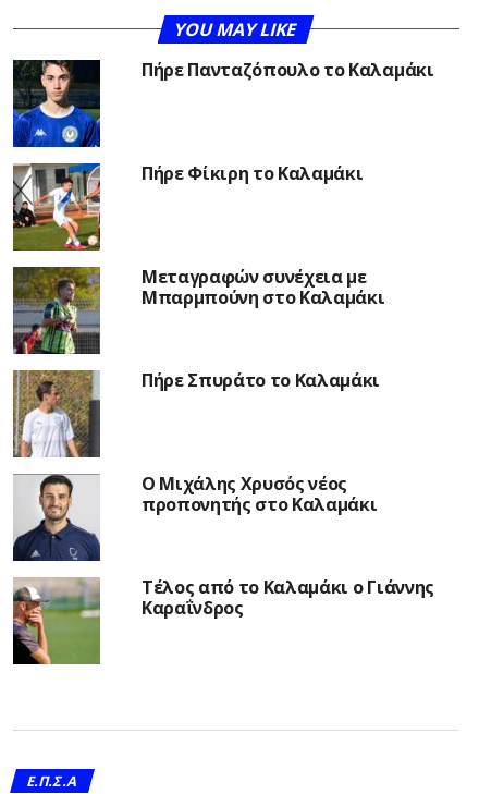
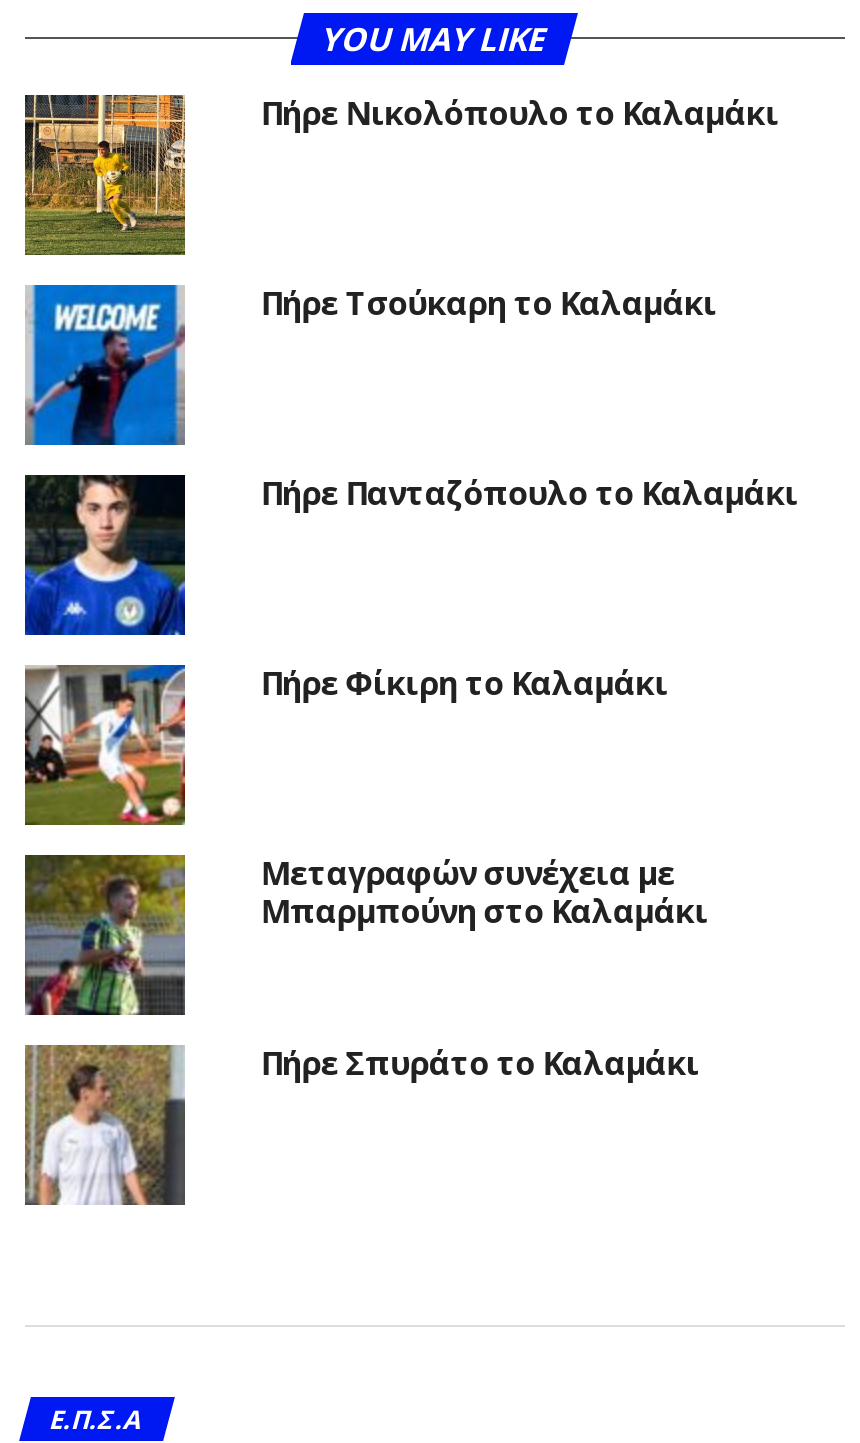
+ [image]
+ Πήρε Νικολόπουλο το Καλαμάκι

+ [image]
+ Πήρε Τσούκαρη το Καλαμάκι

moved down: [image] | Πήρε Πανταζόπουλο το Καλαμάκι | Πήρε Φίκιρη το Καλαμάκι | Μεταγραφών συνέχεια με | Μπαρμπούνη στο Καλαμάκι | Πήρε Σπυράτο το Καλαμάκι

moved down: [image]

- [image]
- Ο Μιχάλης Χρυσός νέος
- προπονητής στο Καλαμάκι
- Τέλος από το Καλαμάκι ο Γιάννης
- Καραΐνδρος

- [image]
